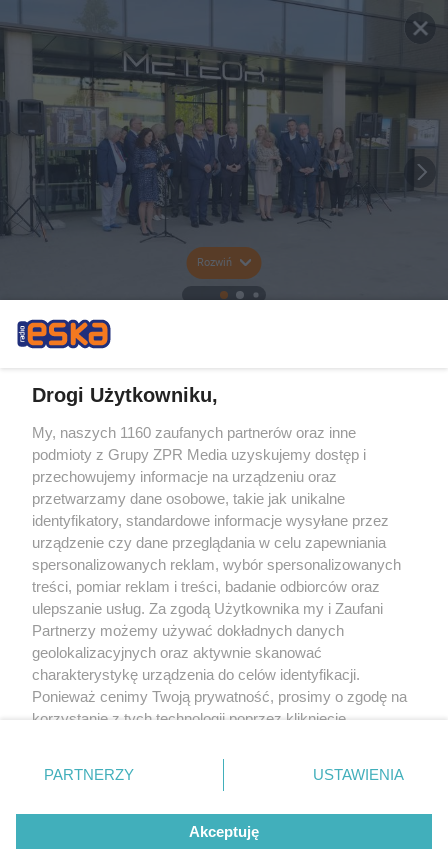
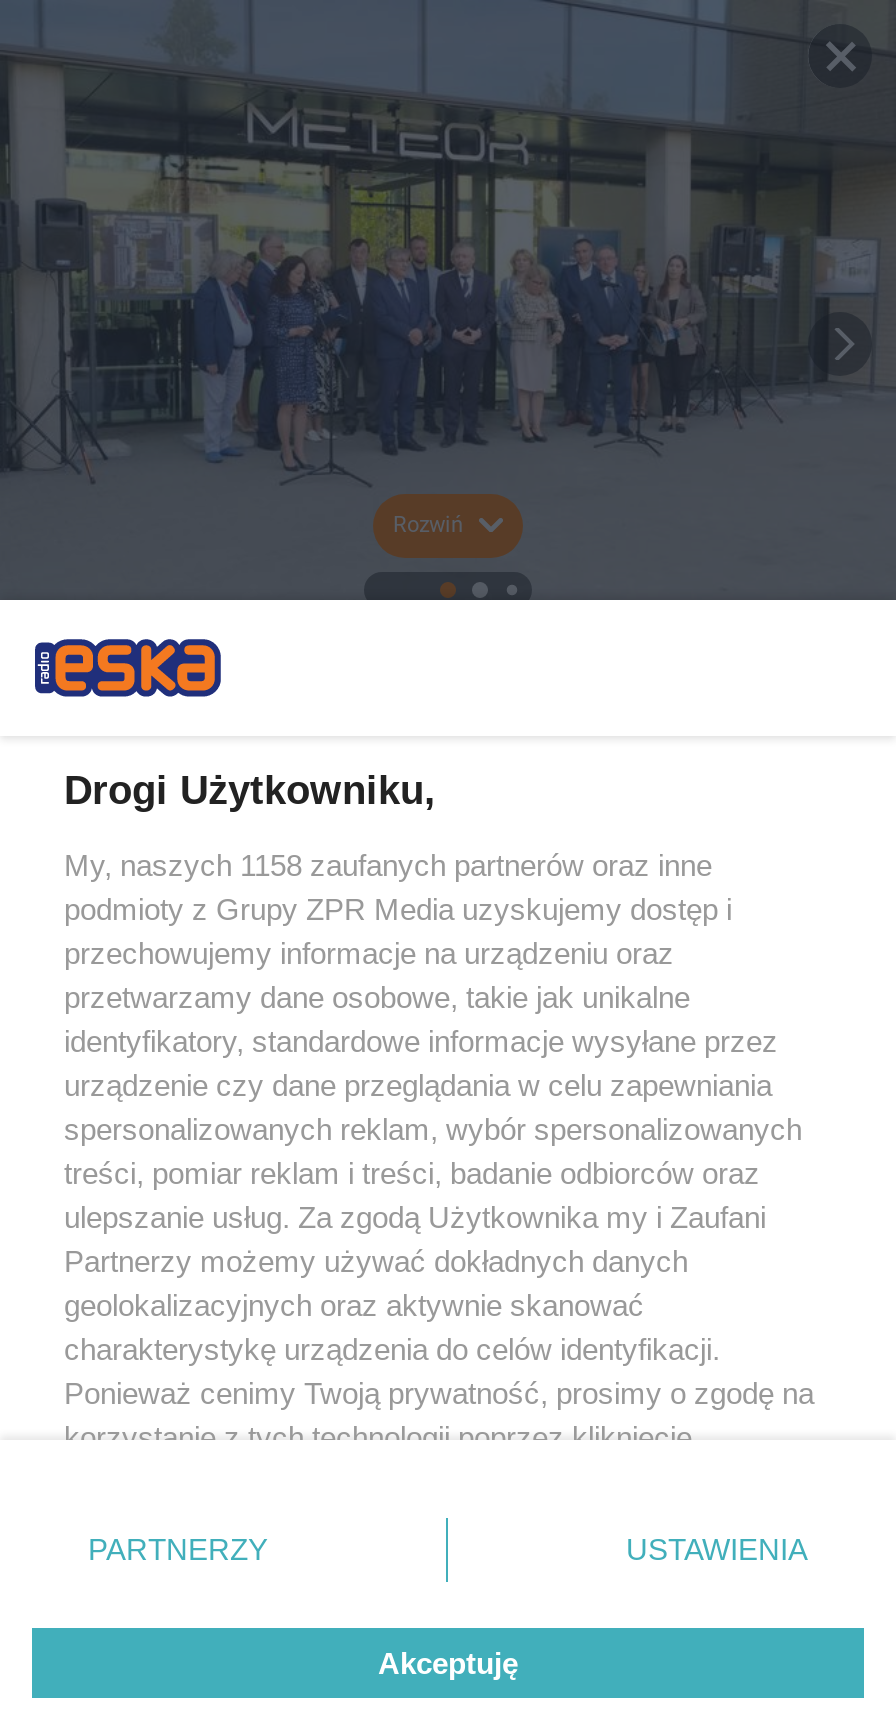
- My, naszych 1160 zaufanych partnerów oraz inne
+ My, naszych 1158 zaufanych partnerów oraz inne
